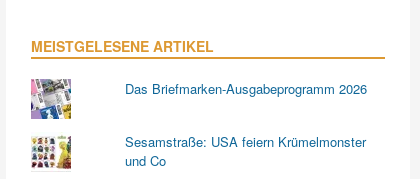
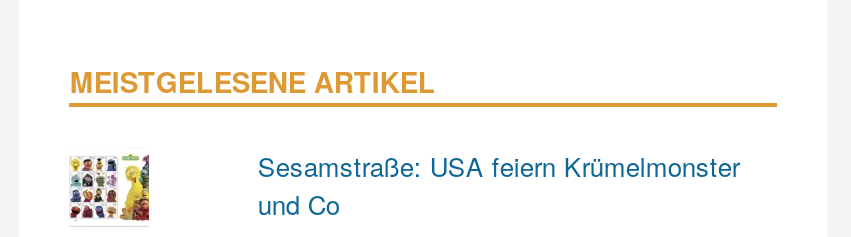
- [image]

- Das Briefmarken-Ausgabeprogramm 2026
